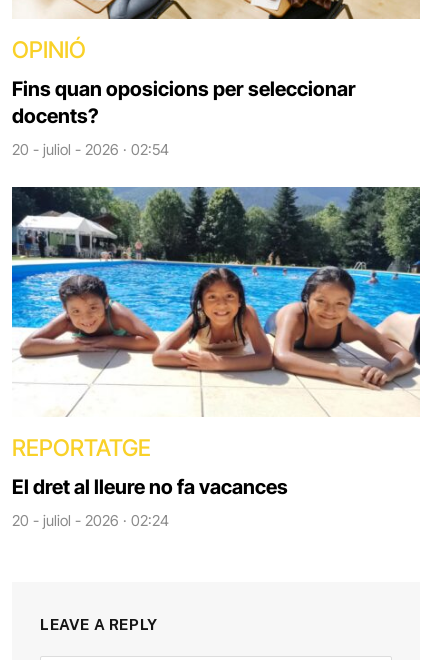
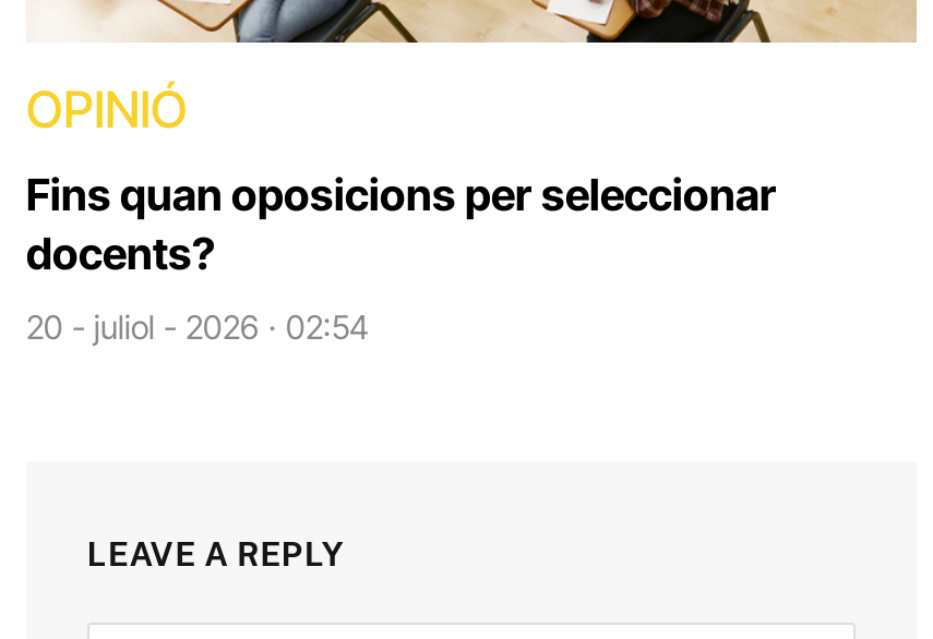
- [image]
- REPORTATGE
- El dret al lleure no fa vacances
- 20 - juliol - 2026 · 02:24
